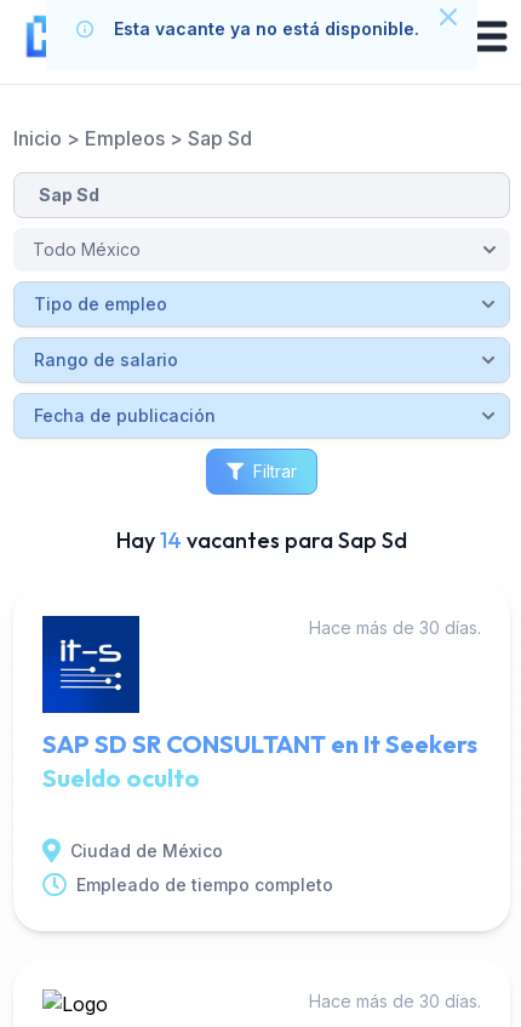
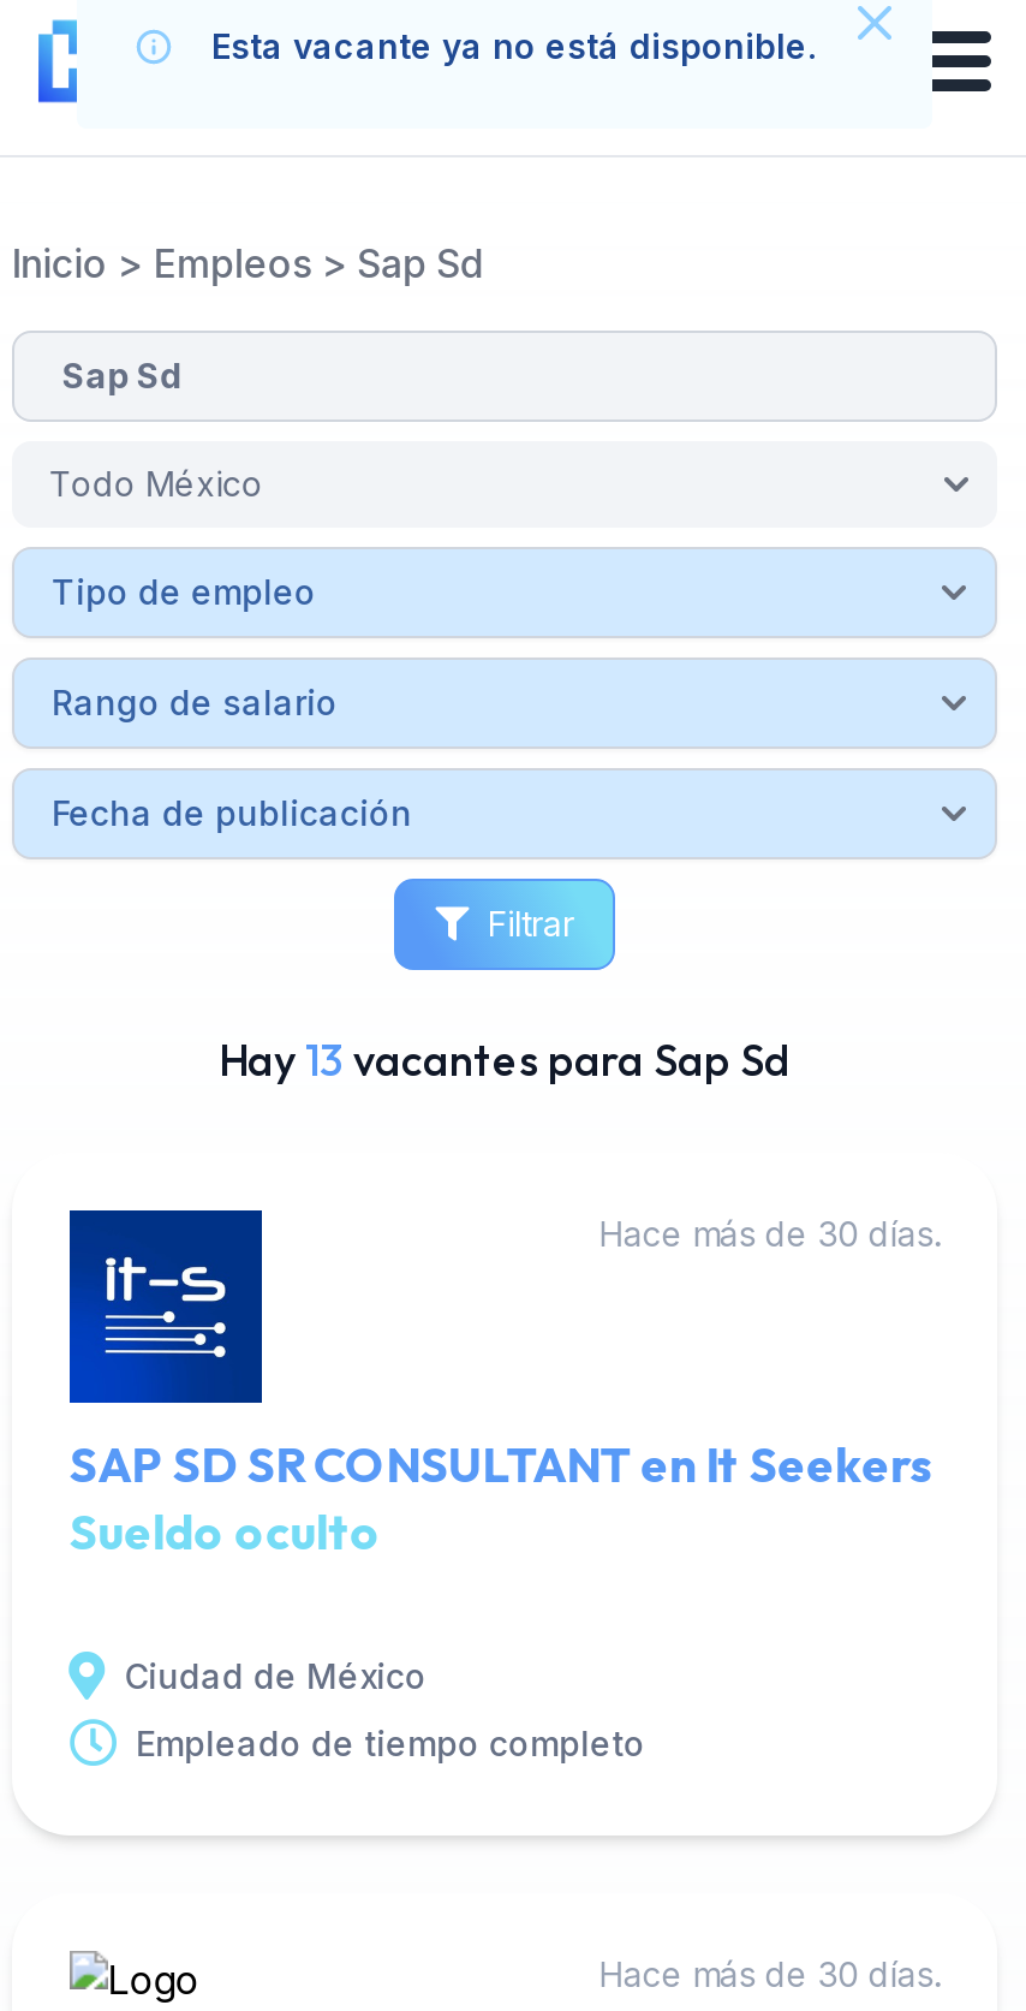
- Hay 14 vacantes para Sap Sd
+ Hay 13 vacantes para Sap Sd
